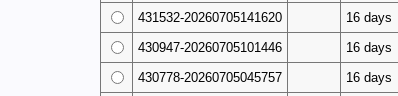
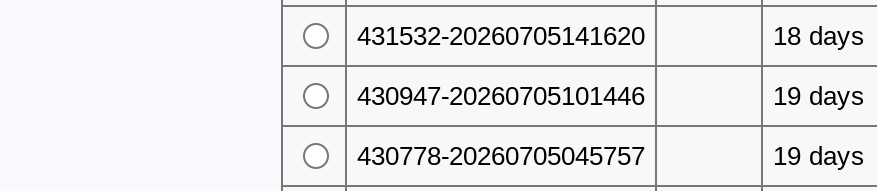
- 16 days
+ 18 days

- 16 days
+ 19 days

- 16 days
+ 19 days
